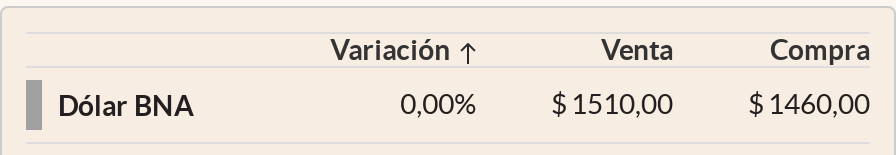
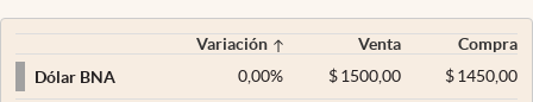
- $ 1510,00
+ $ 1500,00

- $ 1460,00
+ $ 1450,00
